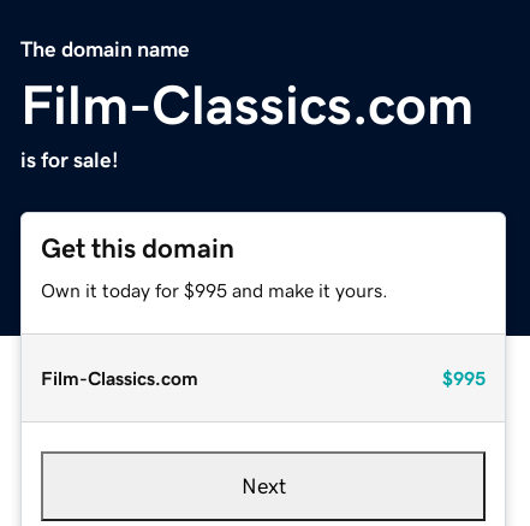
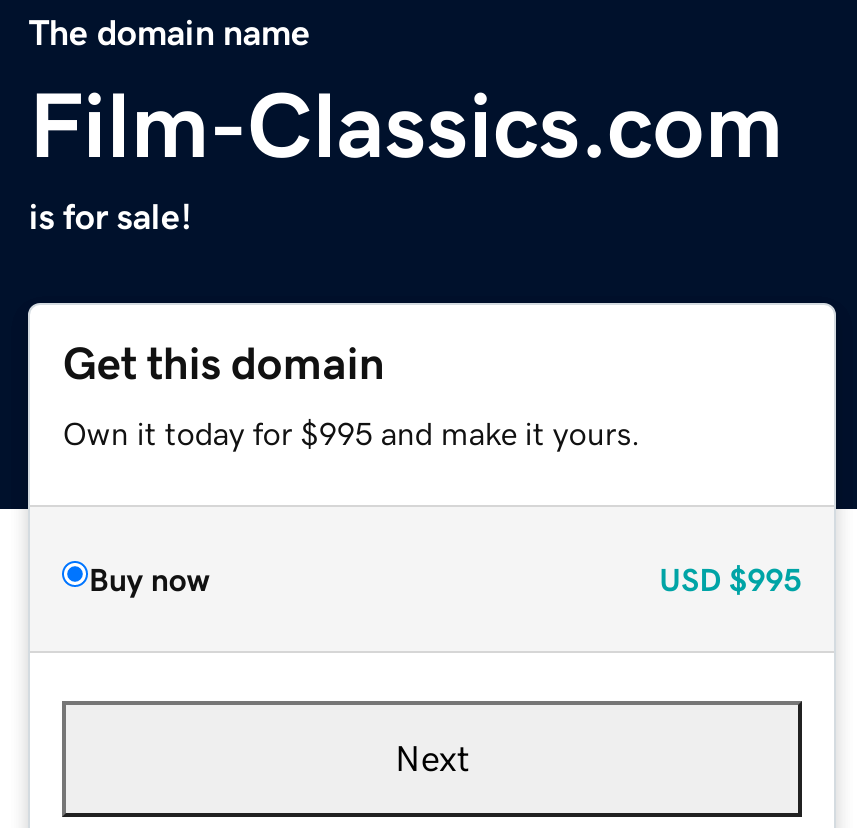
- Film-Classics.com
- $995
+ Buy now
+ USD $995
